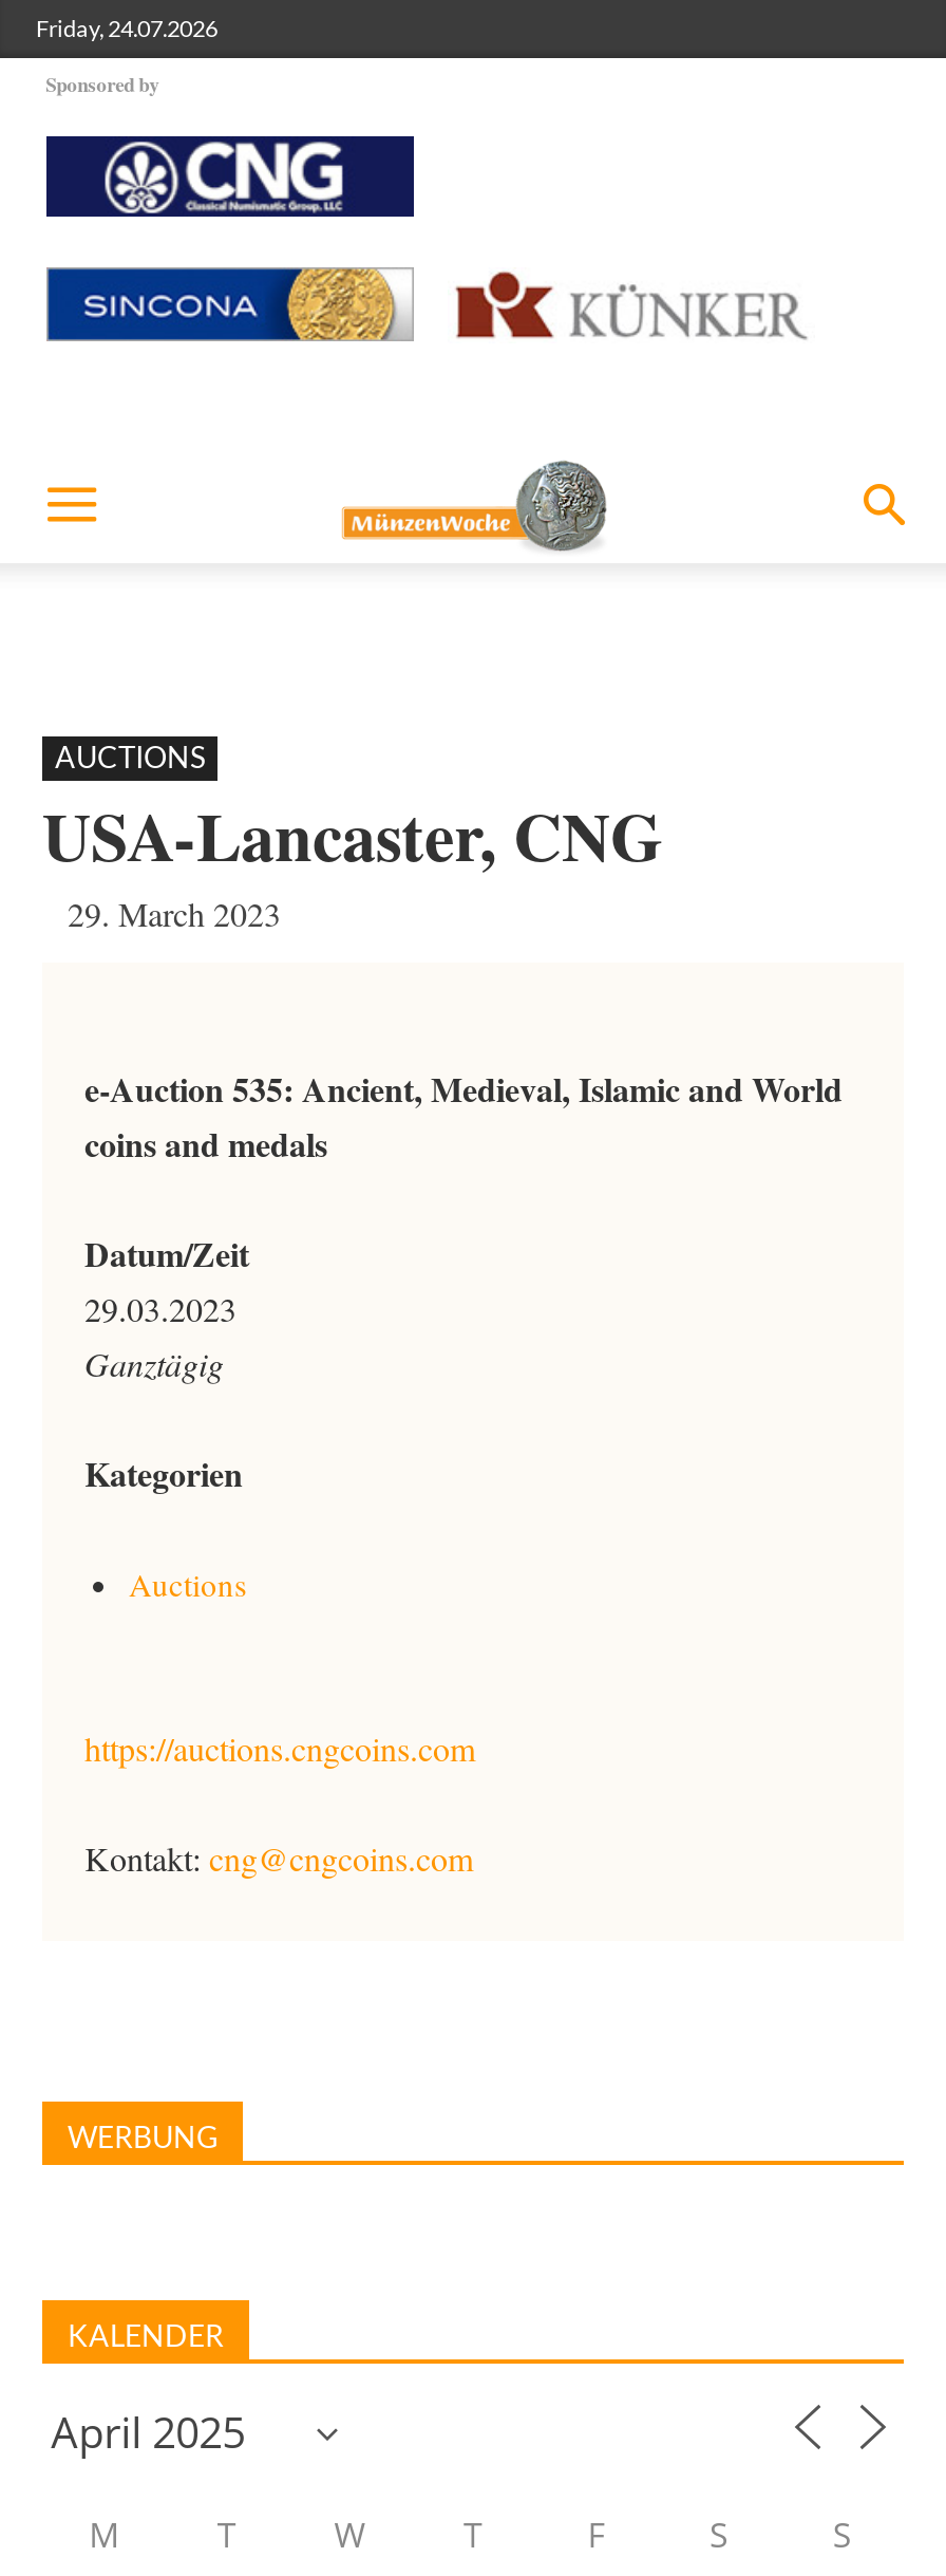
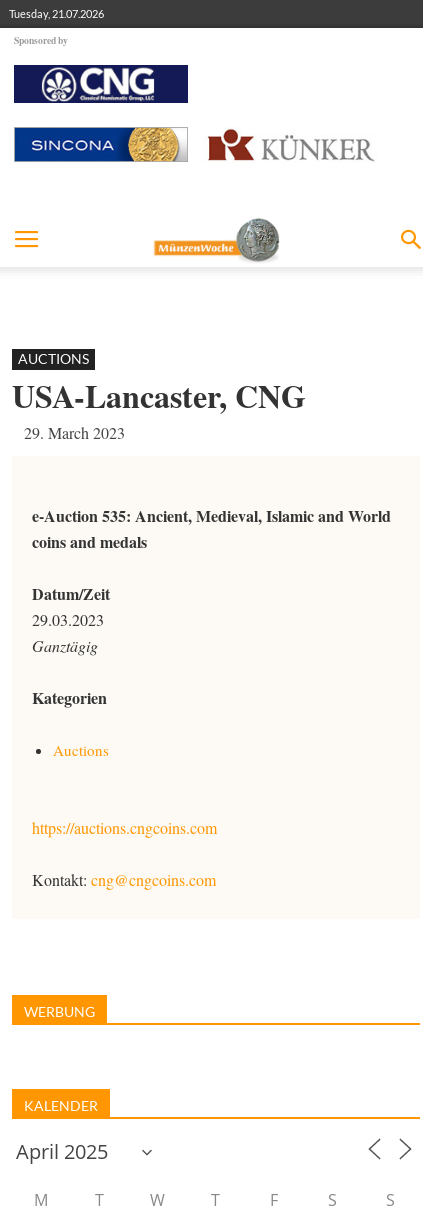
- Friday, 24.07.2026
+ Tuesday, 21.07.2026
